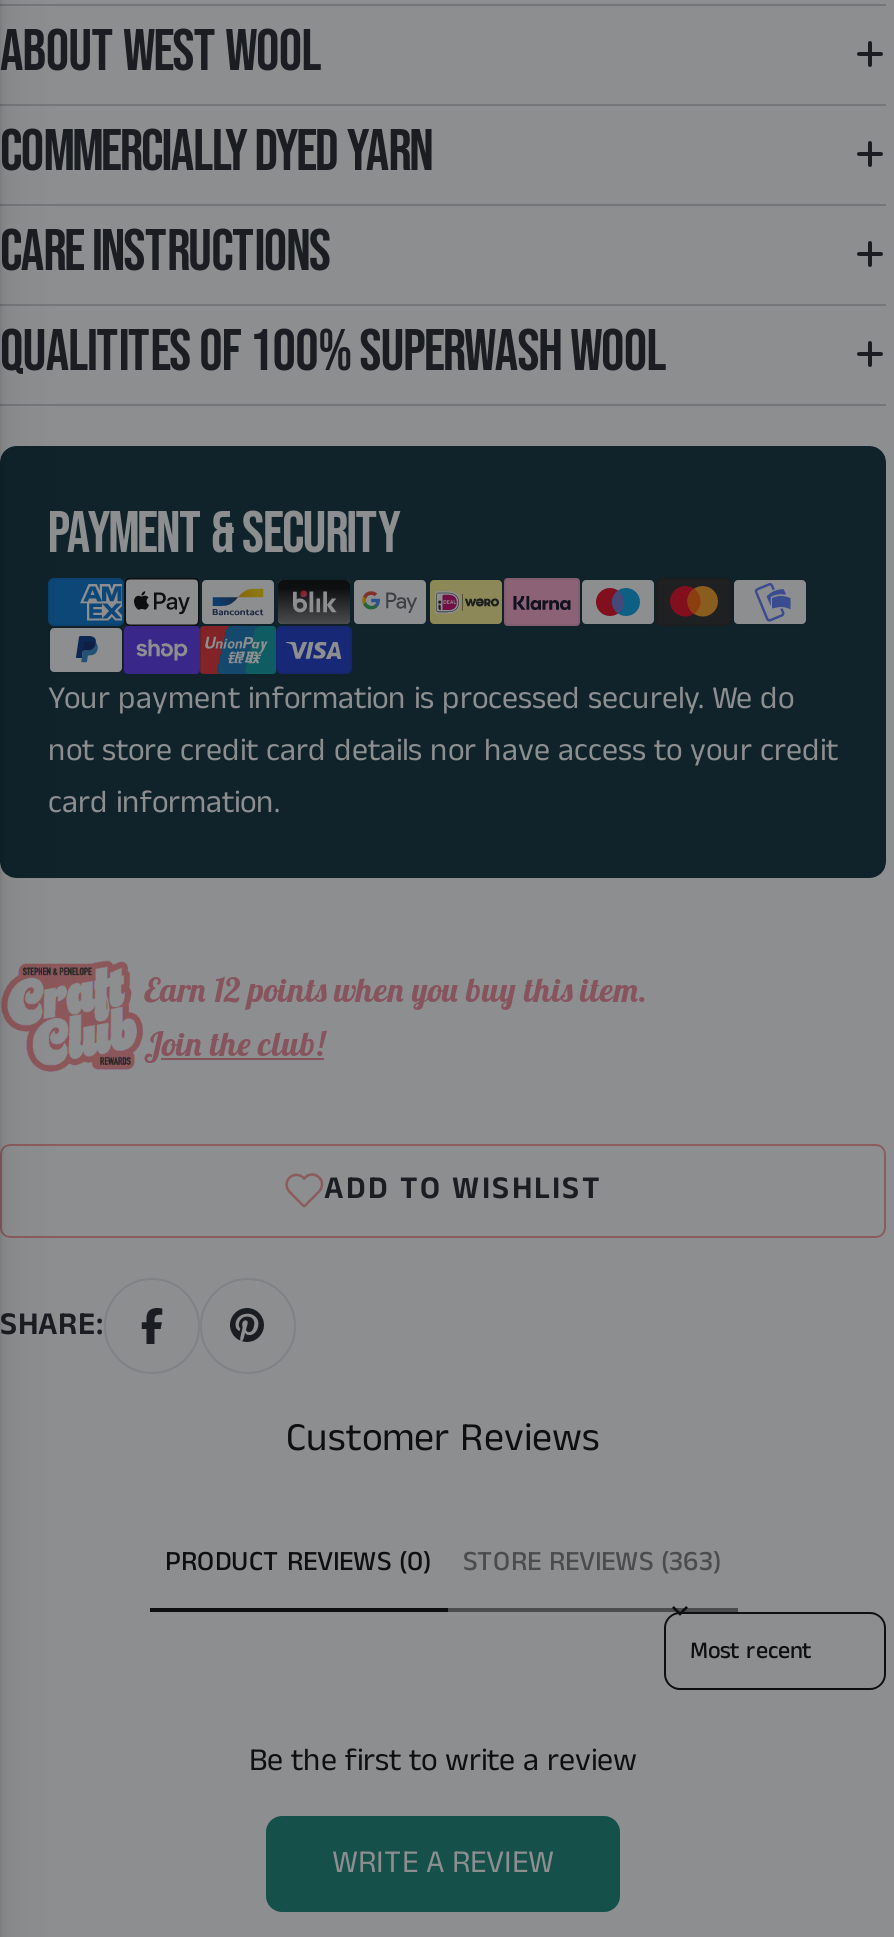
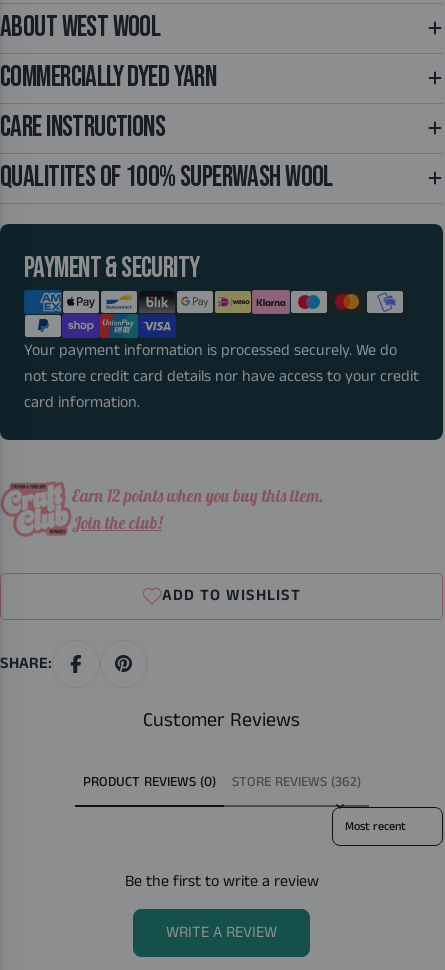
- STORE REVIEWS (363)
+ STORE REVIEWS (362)
